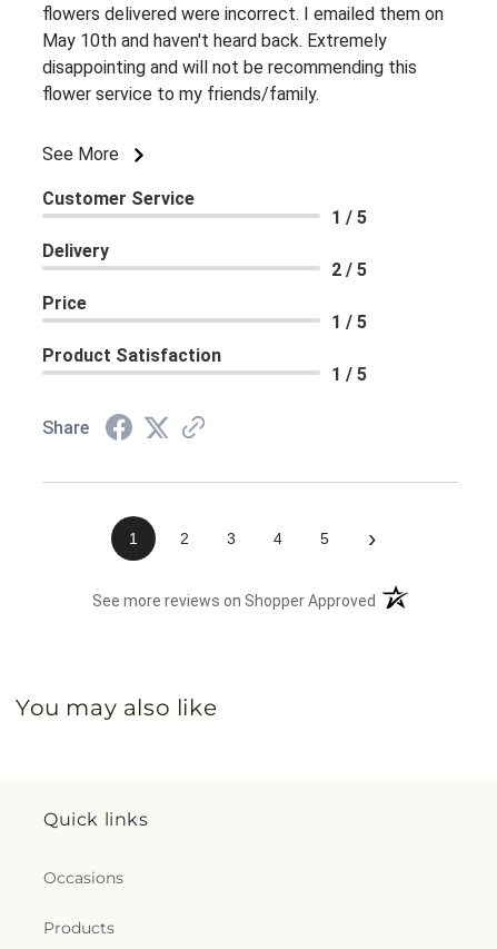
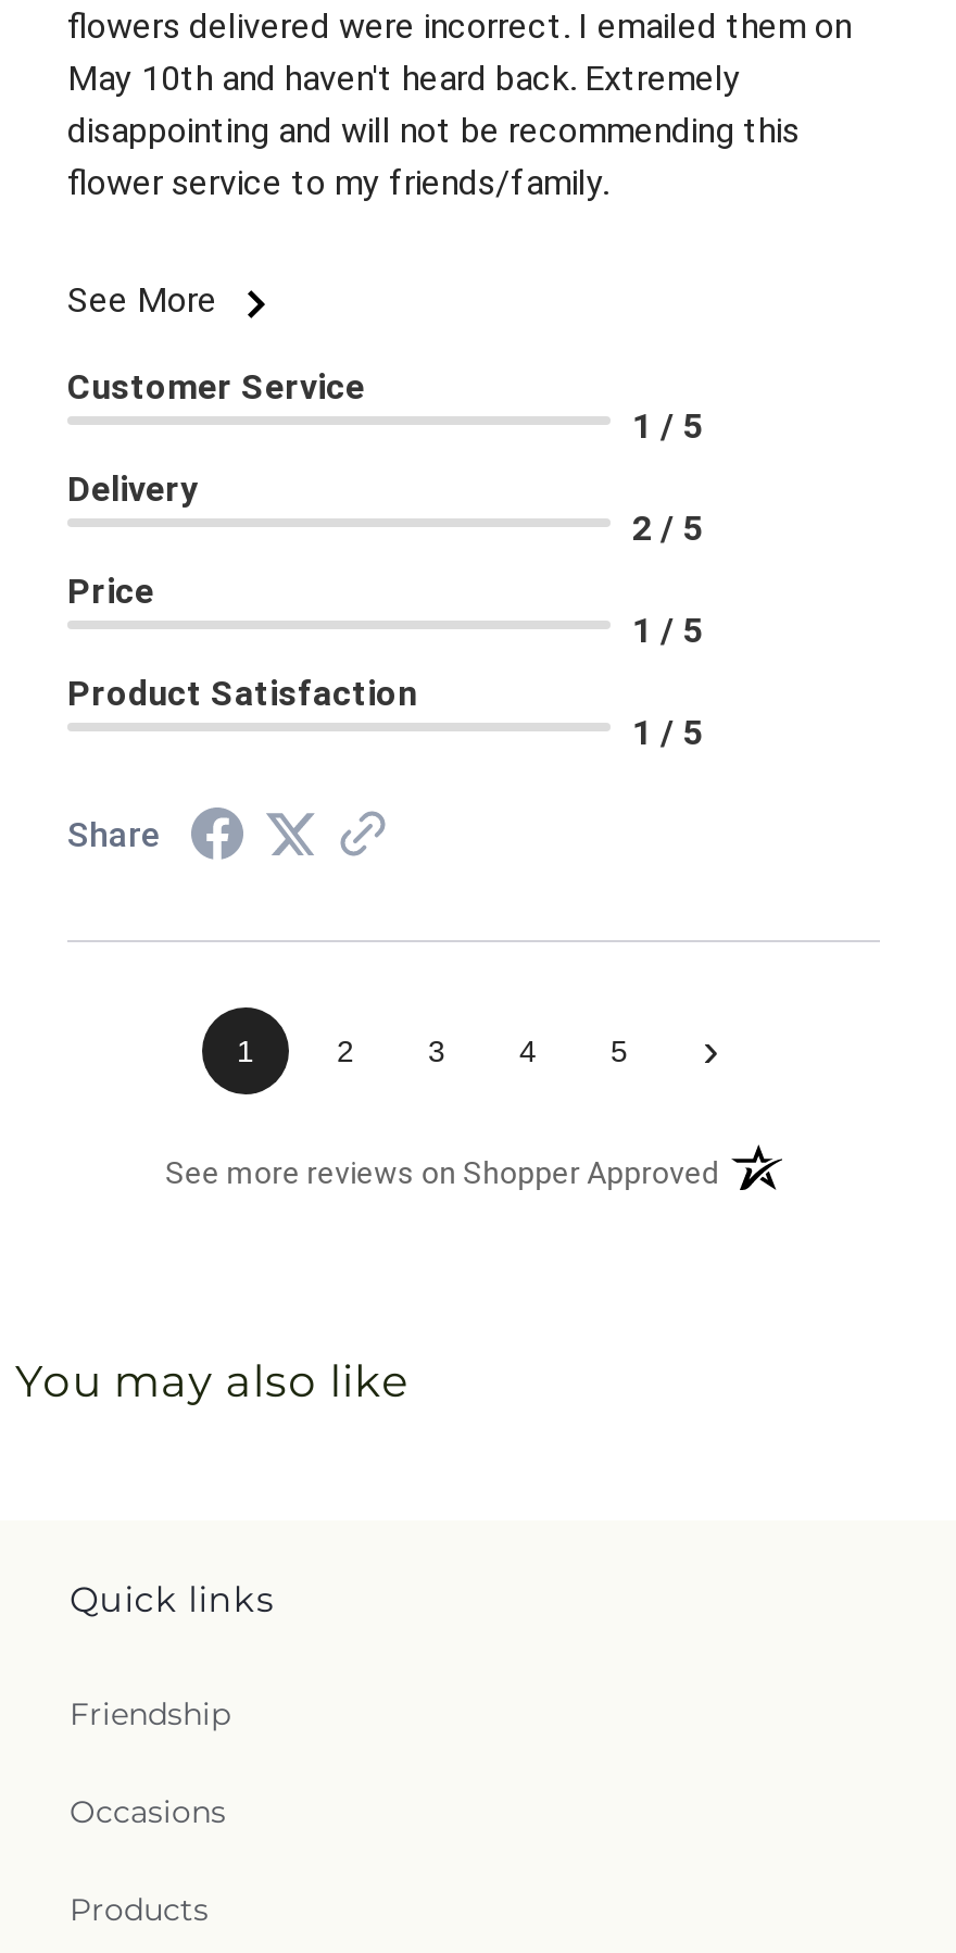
+ Friendship
